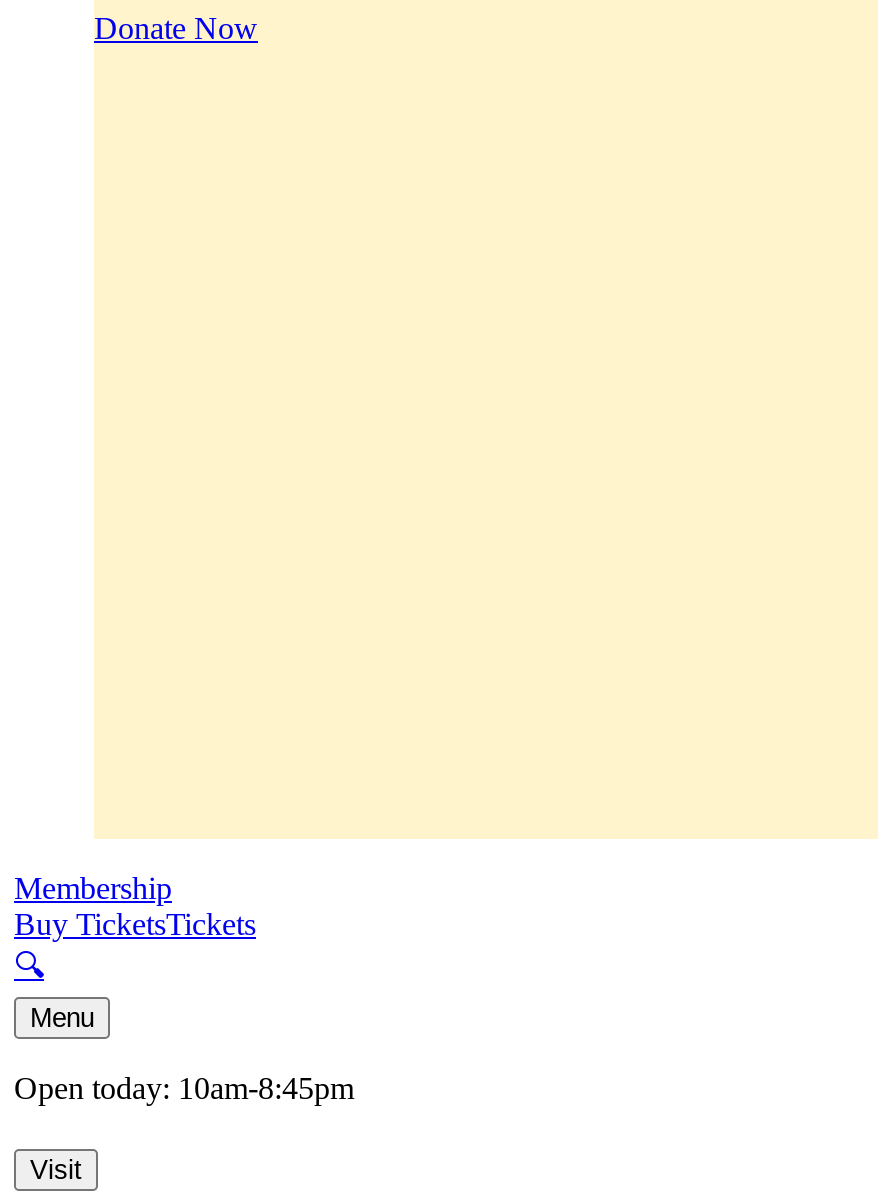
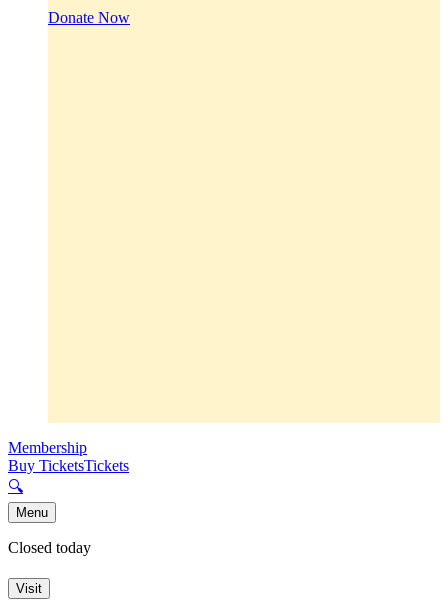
- Open today: 10am-8:45pm
+ Closed today
